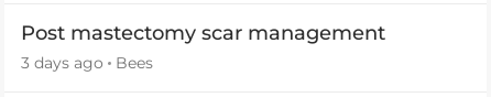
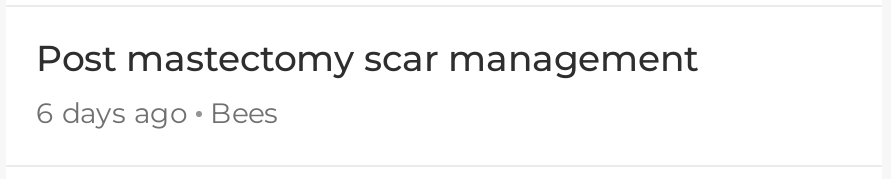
- 3 days ago Bees
+ 6 days ago Bees
